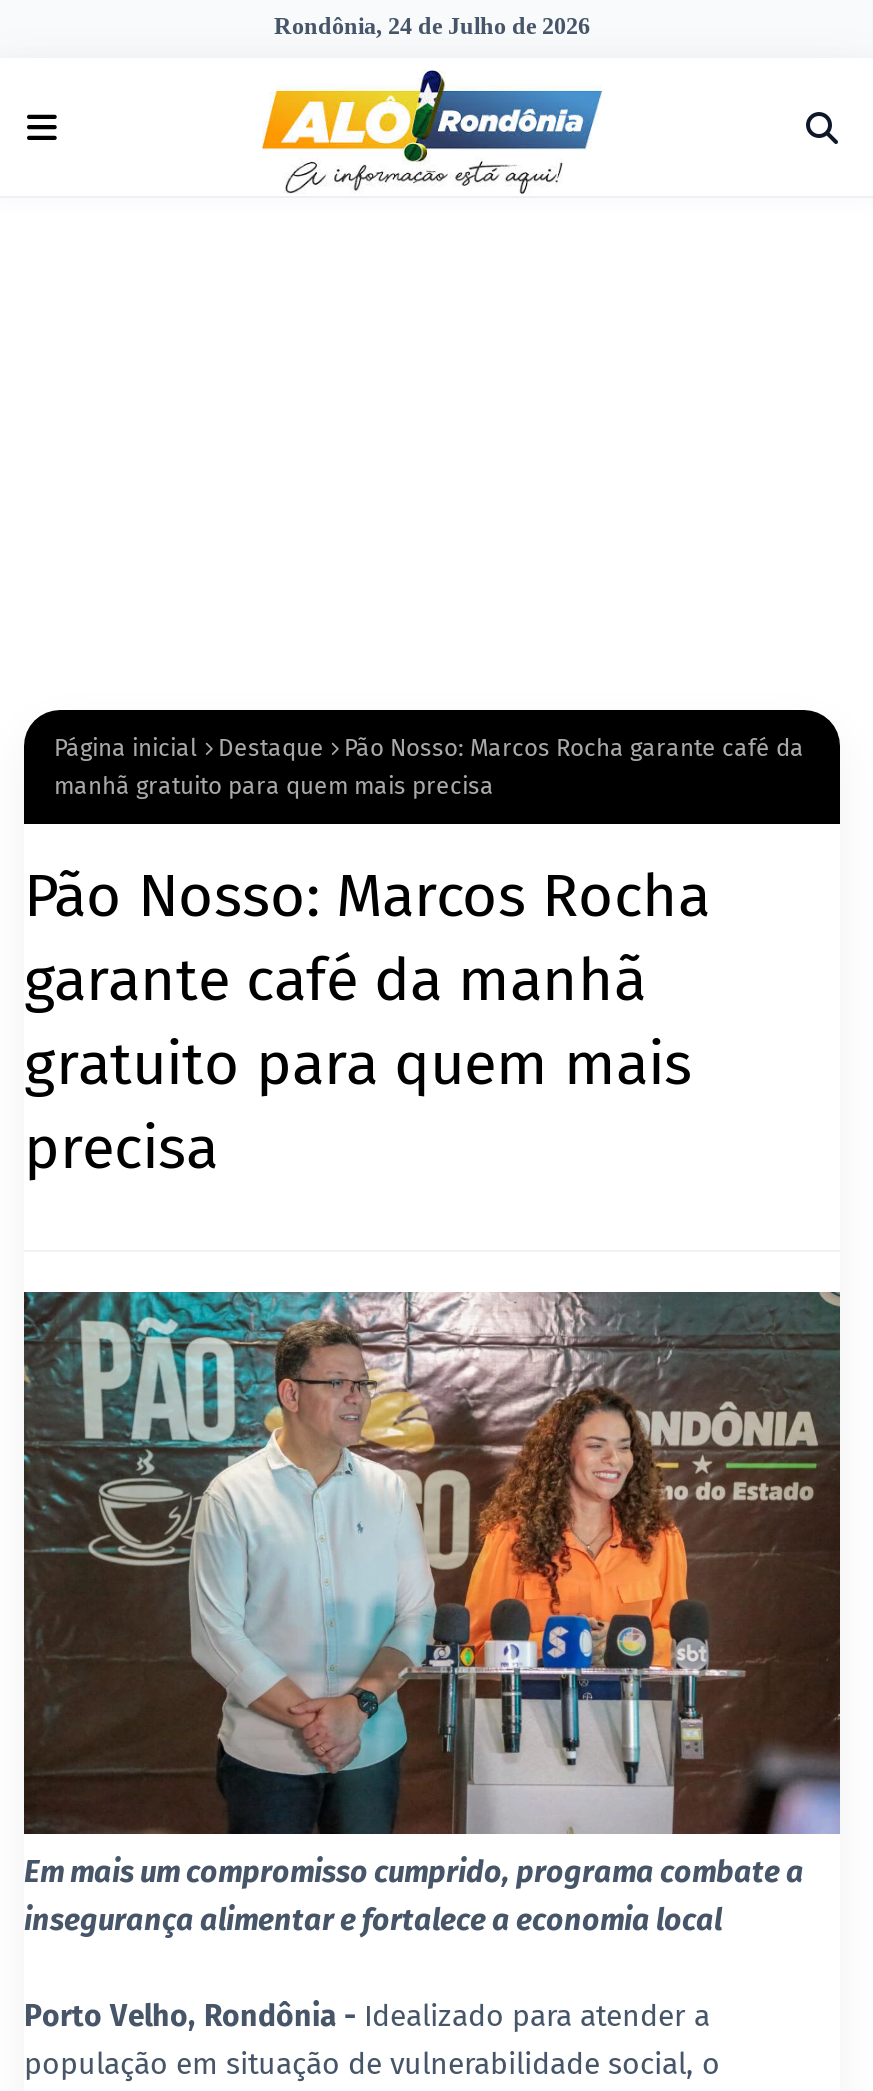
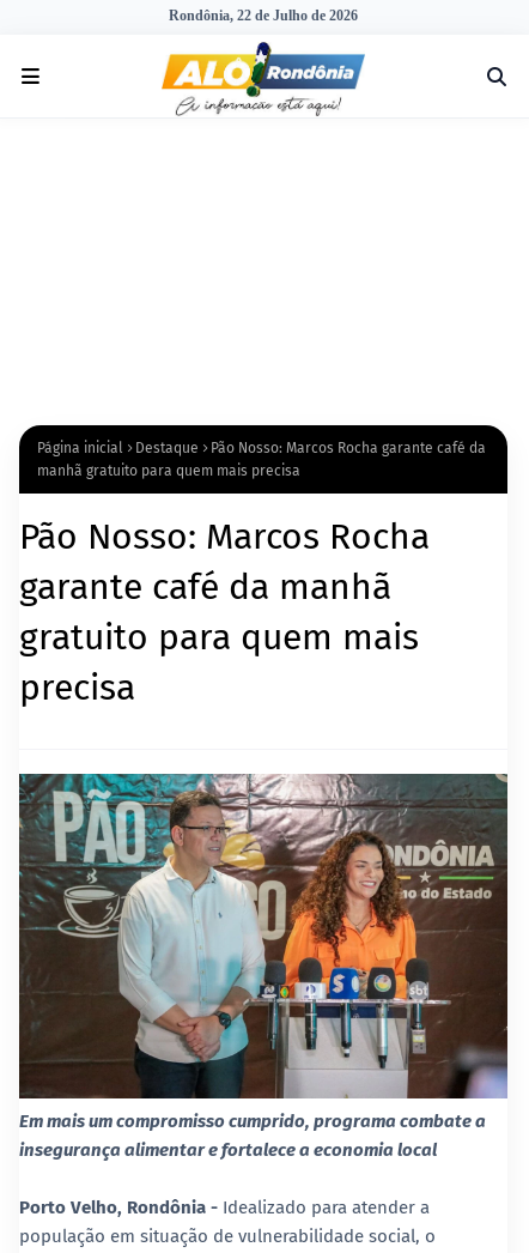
- Rondônia, 24 de Julho de 2026
+ Rondônia, 22 de Julho de 2026
